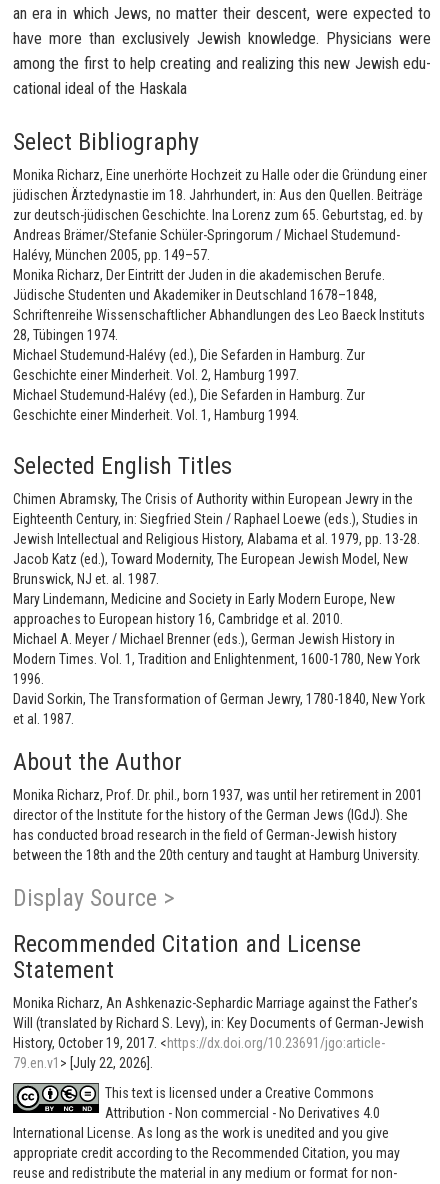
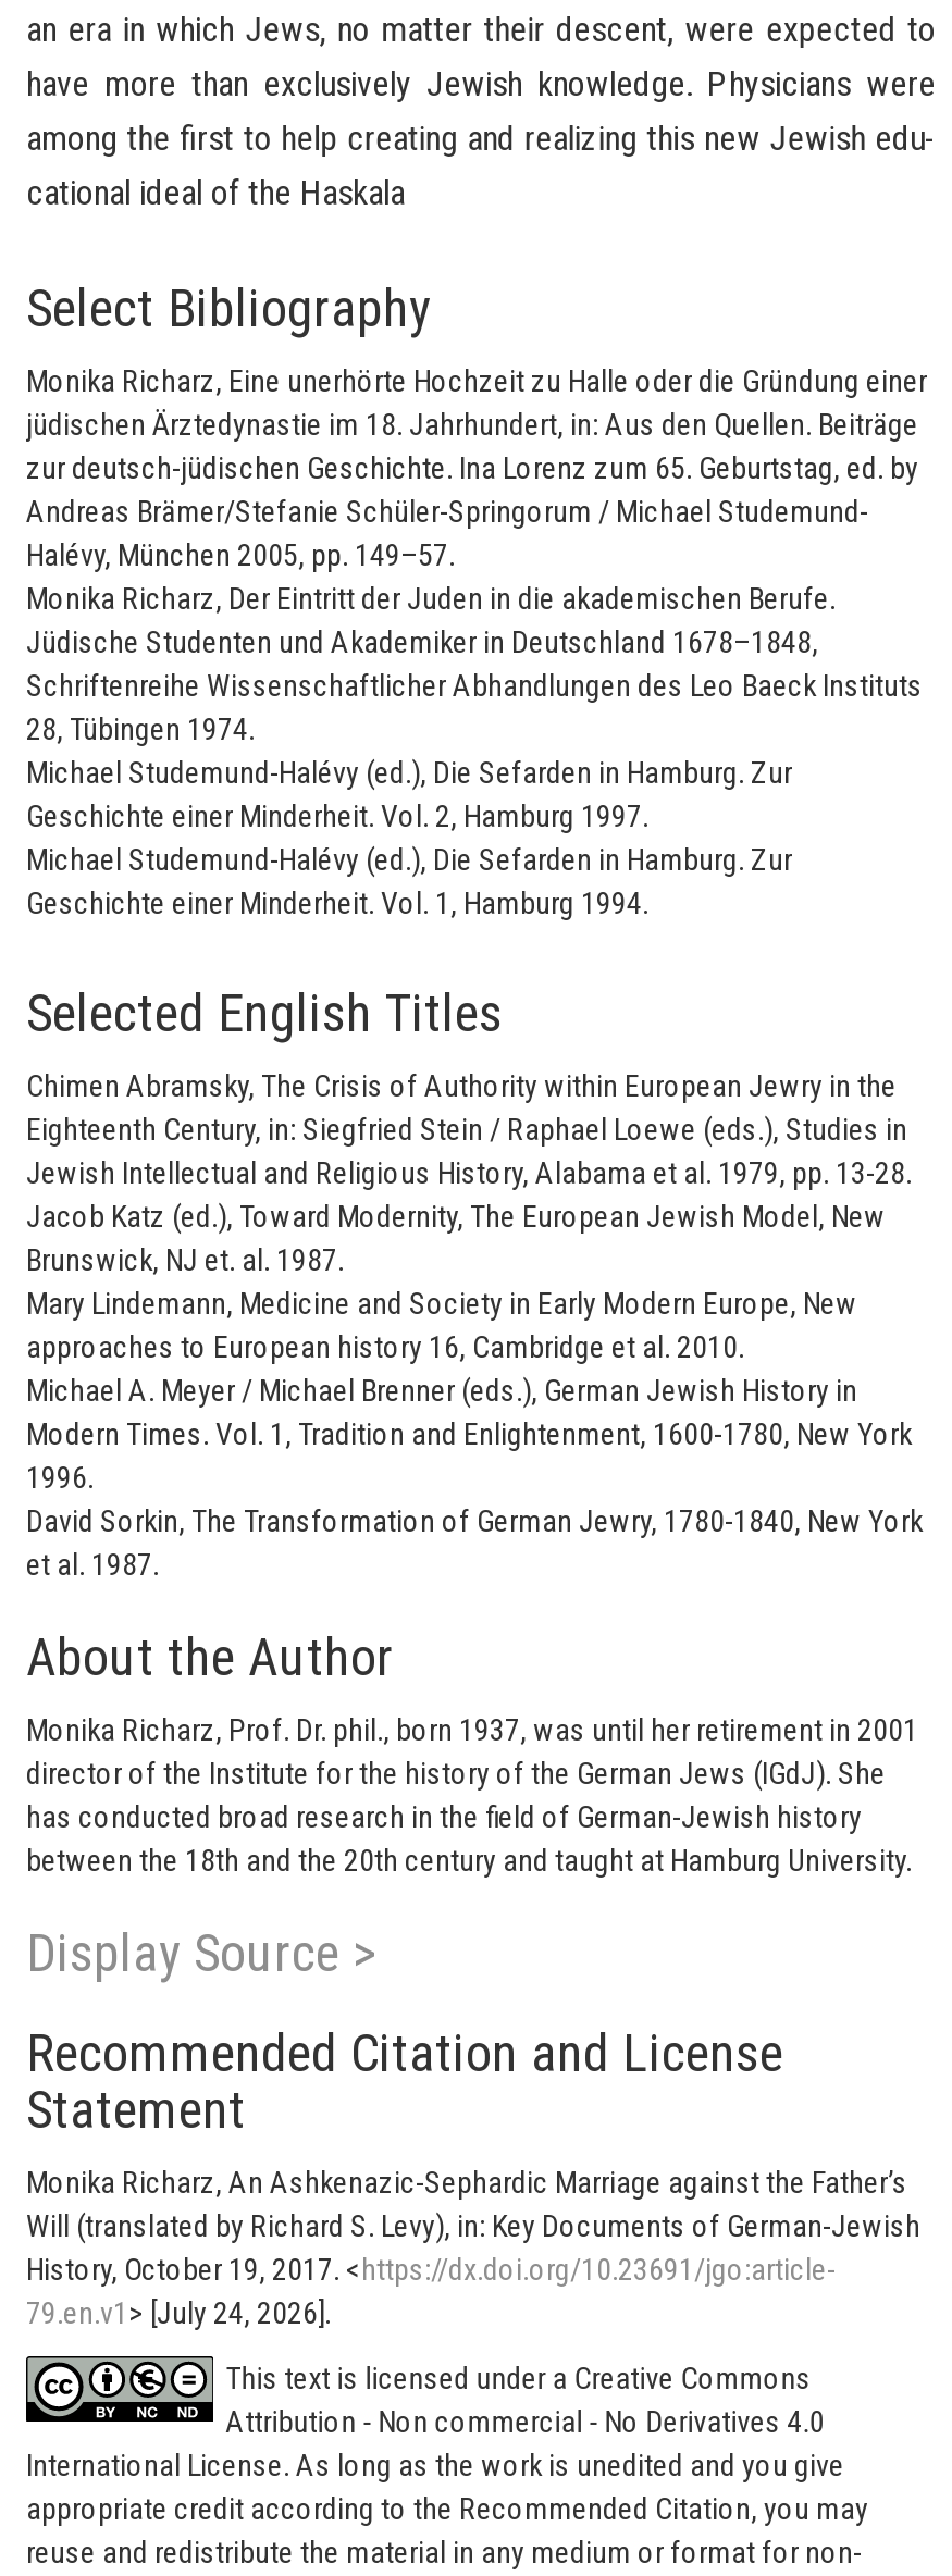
- 79.en.v1 > [July 22, 2026].
+ 79.en.v1 > [July 24, 2026].
